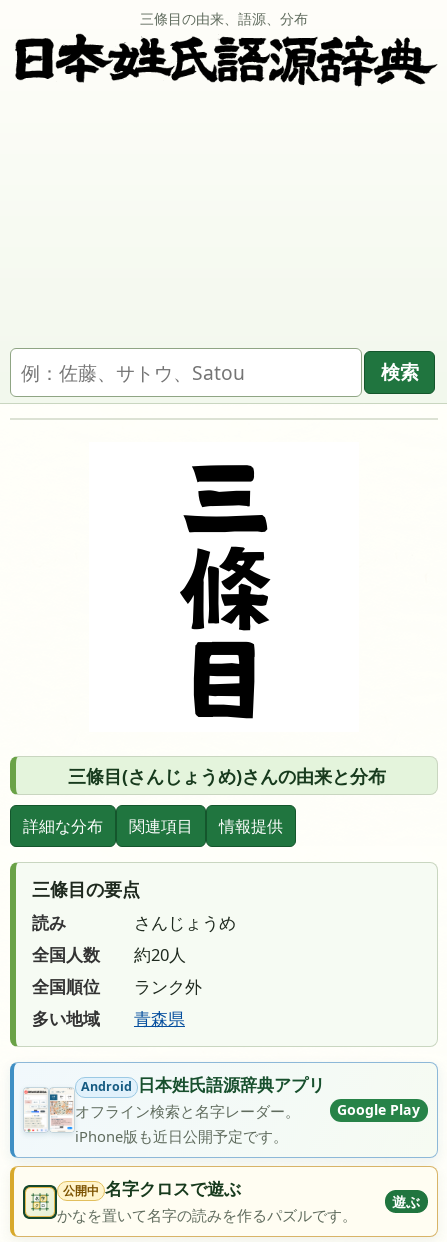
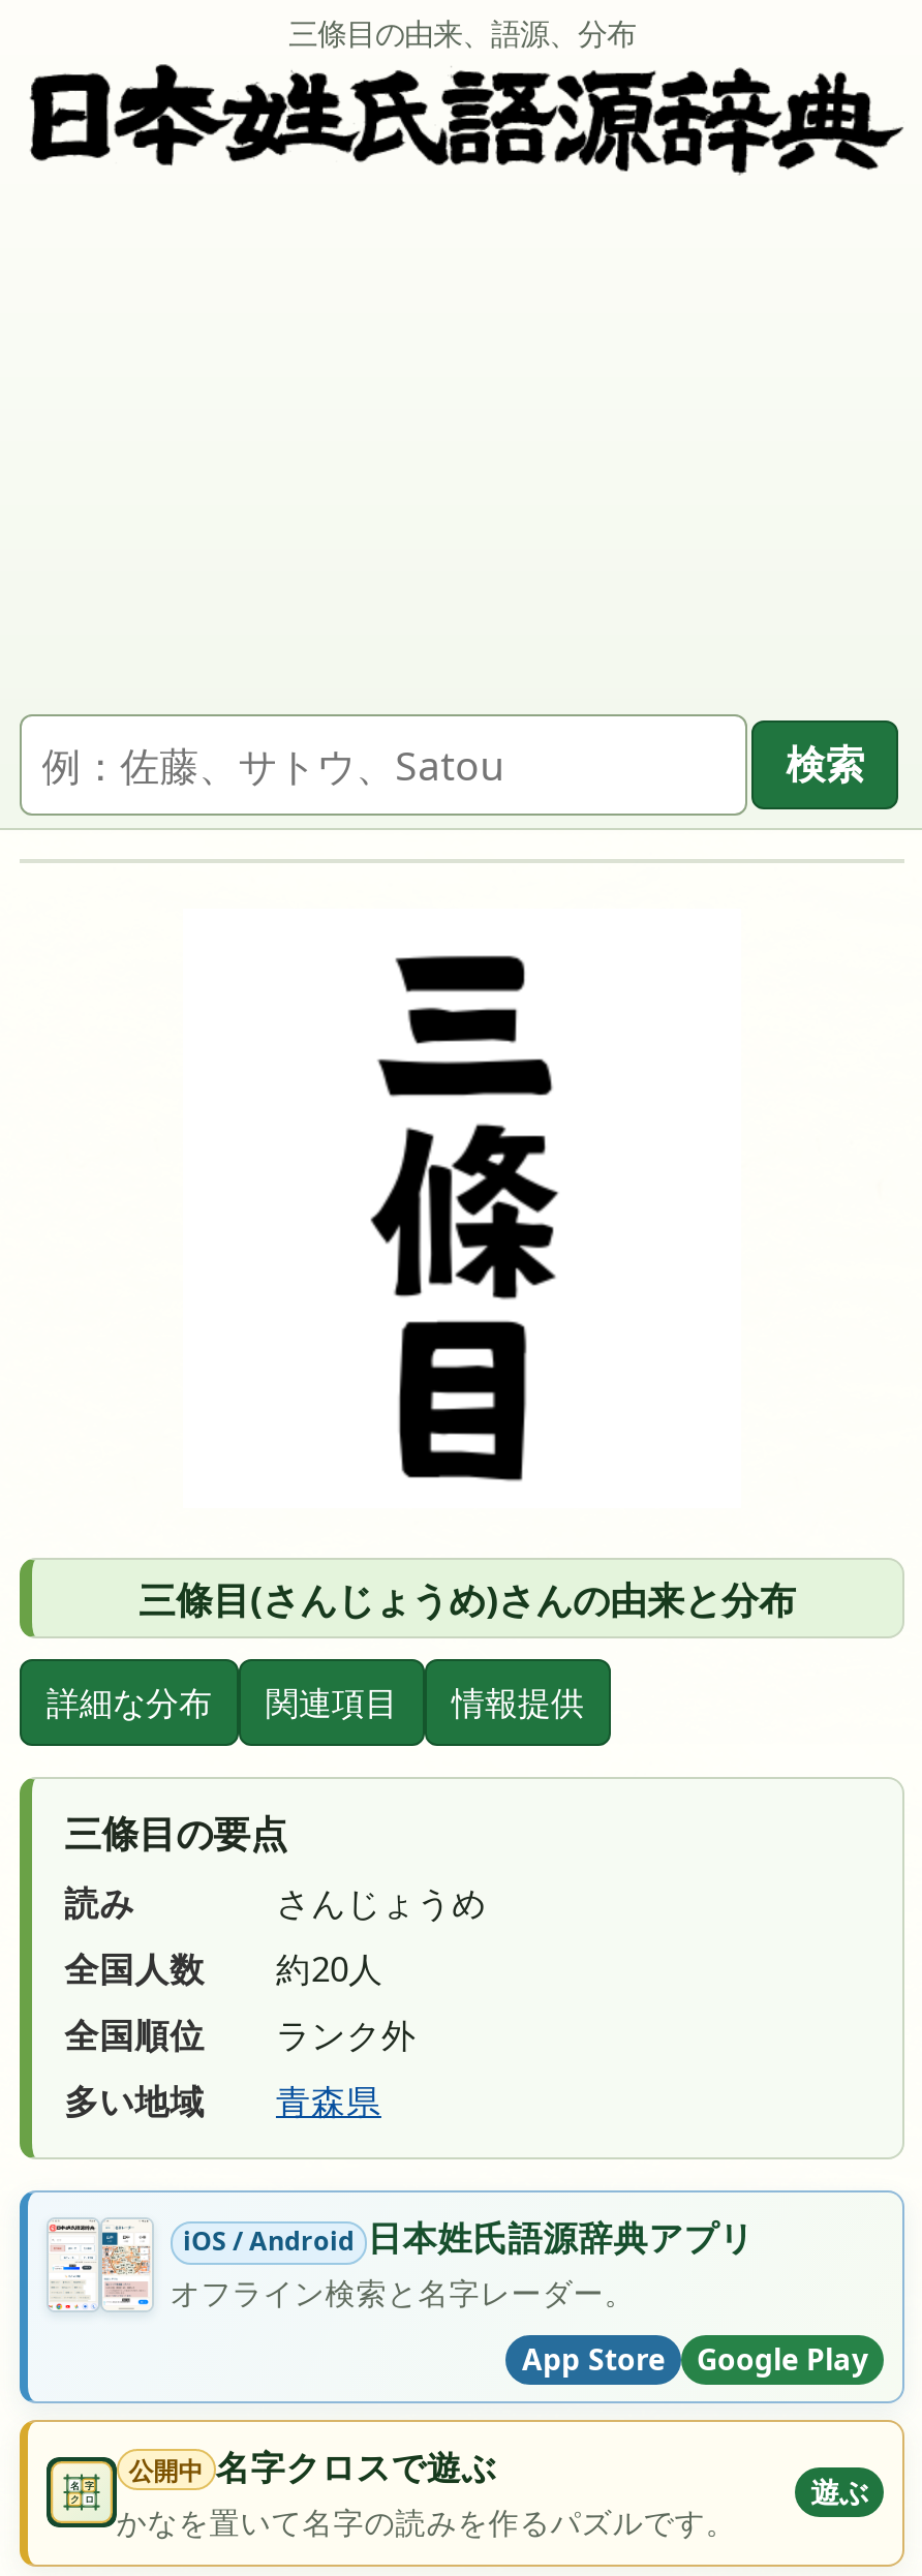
- [image]
- Android 日本姓氏語源辞典アプリ
+ [image]
+ iOS / Android 日本姓氏語源辞典アプリ

moved down: Google Play

- iPhone版も近日公開予定です。
+ App Store
